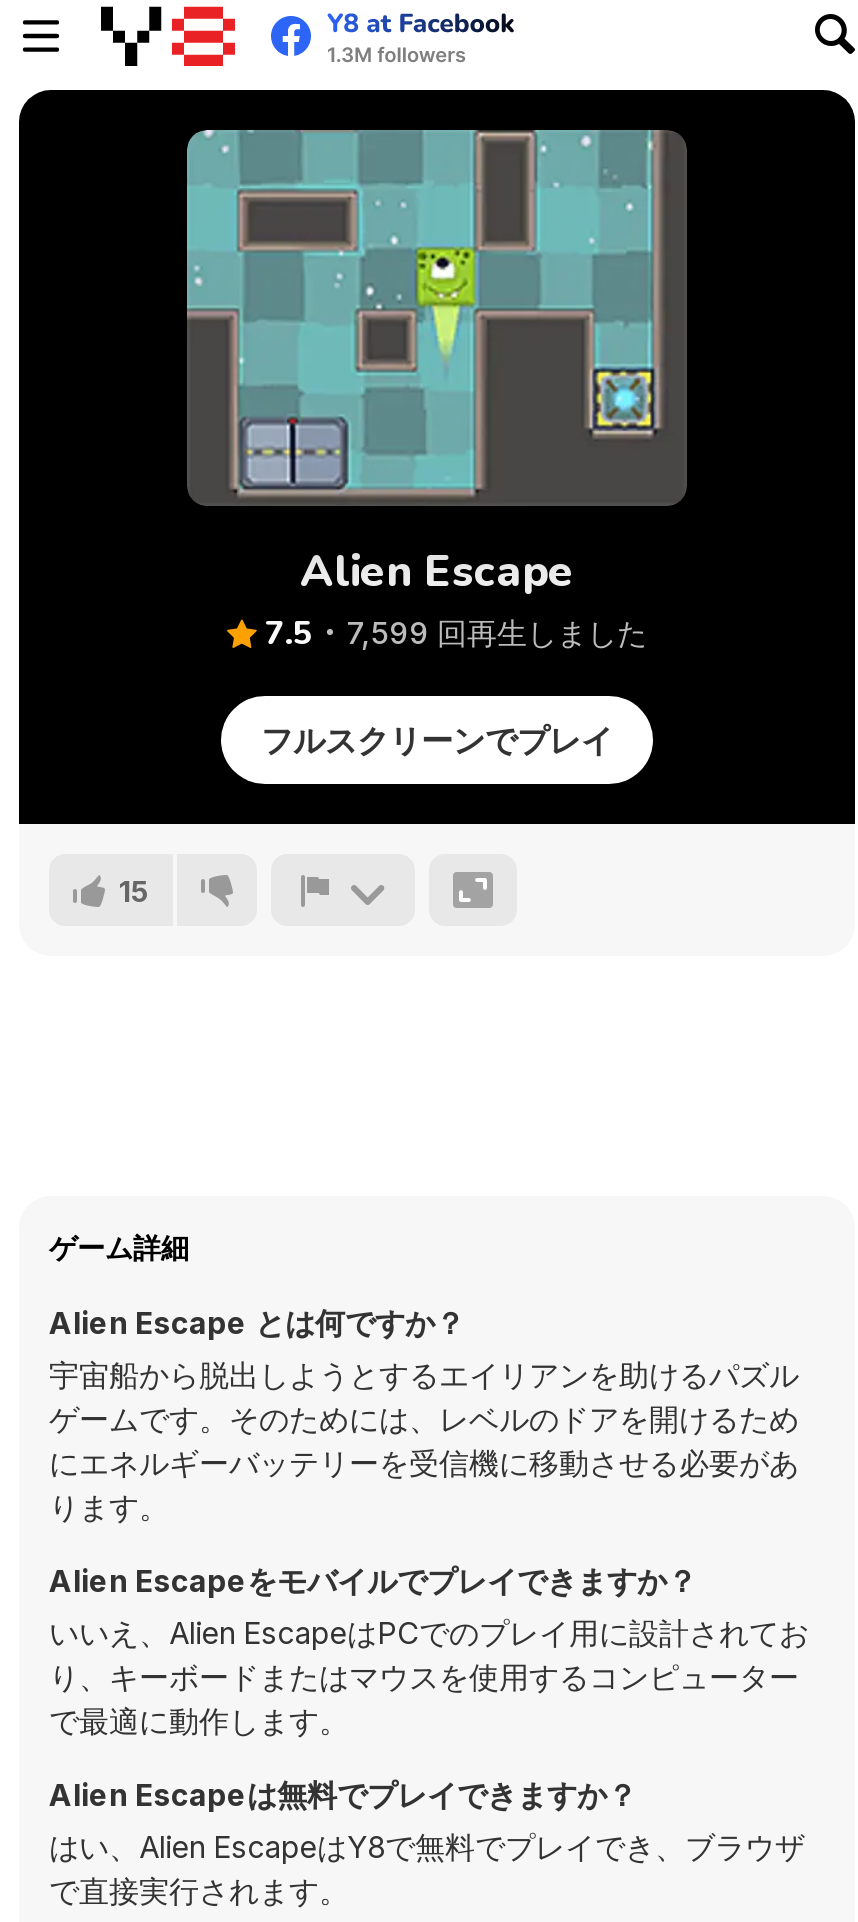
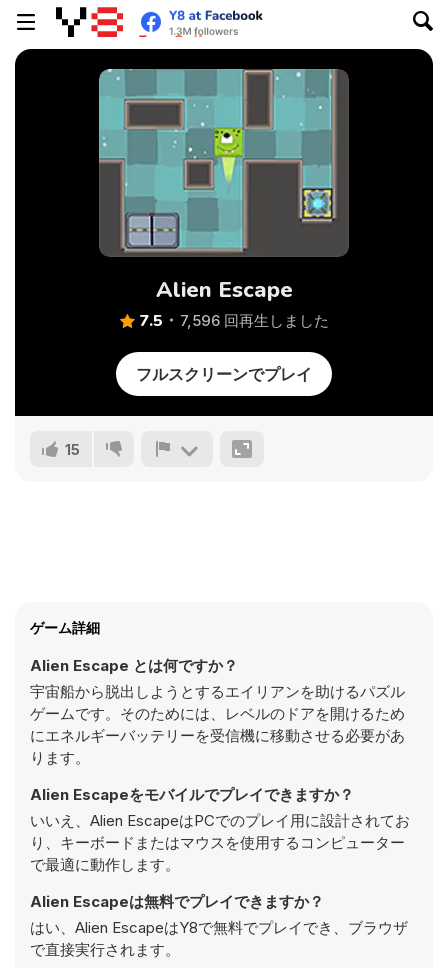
- 7,599 回再生しました
+ 7,596 回再生しました
